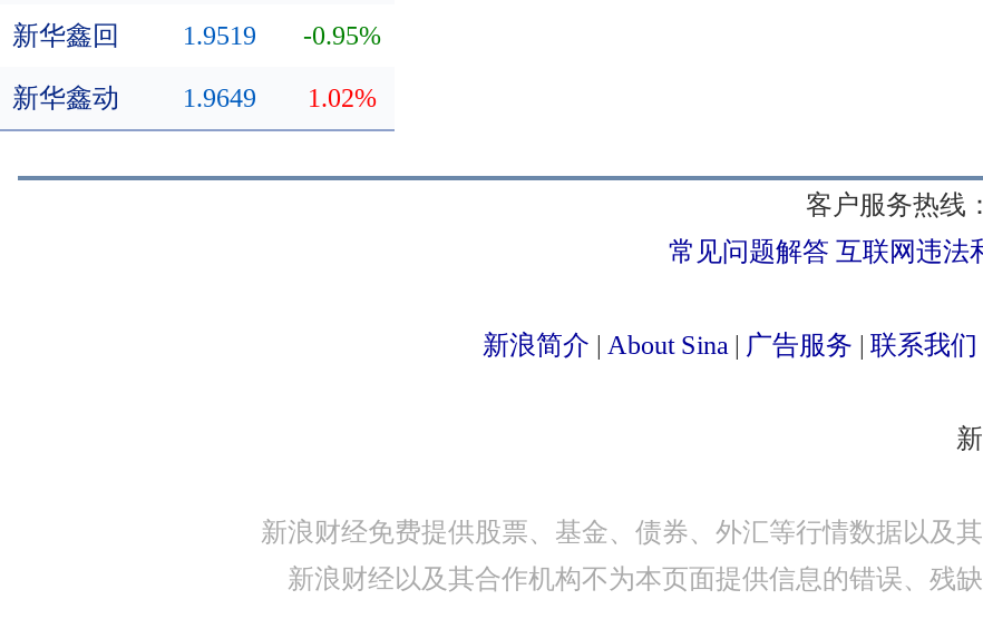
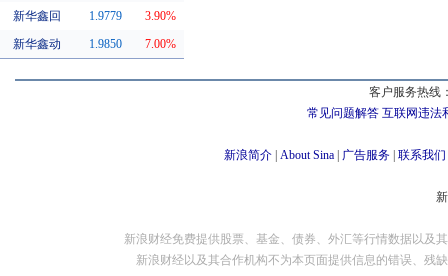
- 1.9519
+ 1.9779

- -0.95%
+ 3.90%

- 1.9649
+ 1.9850

- 1.02%
+ 7.00%
